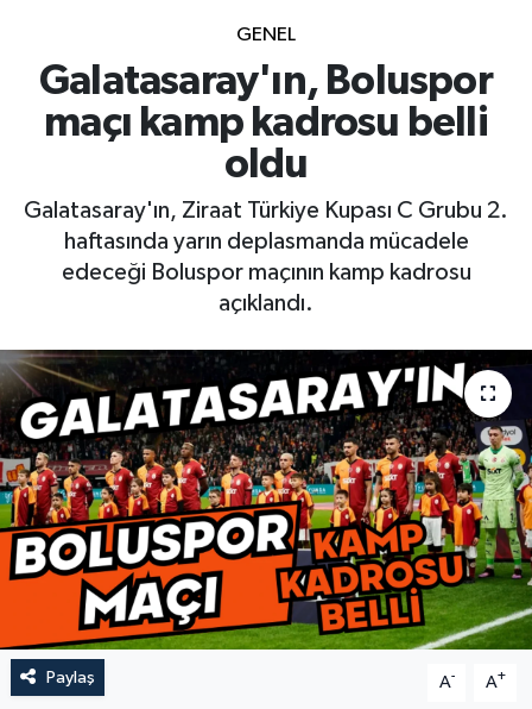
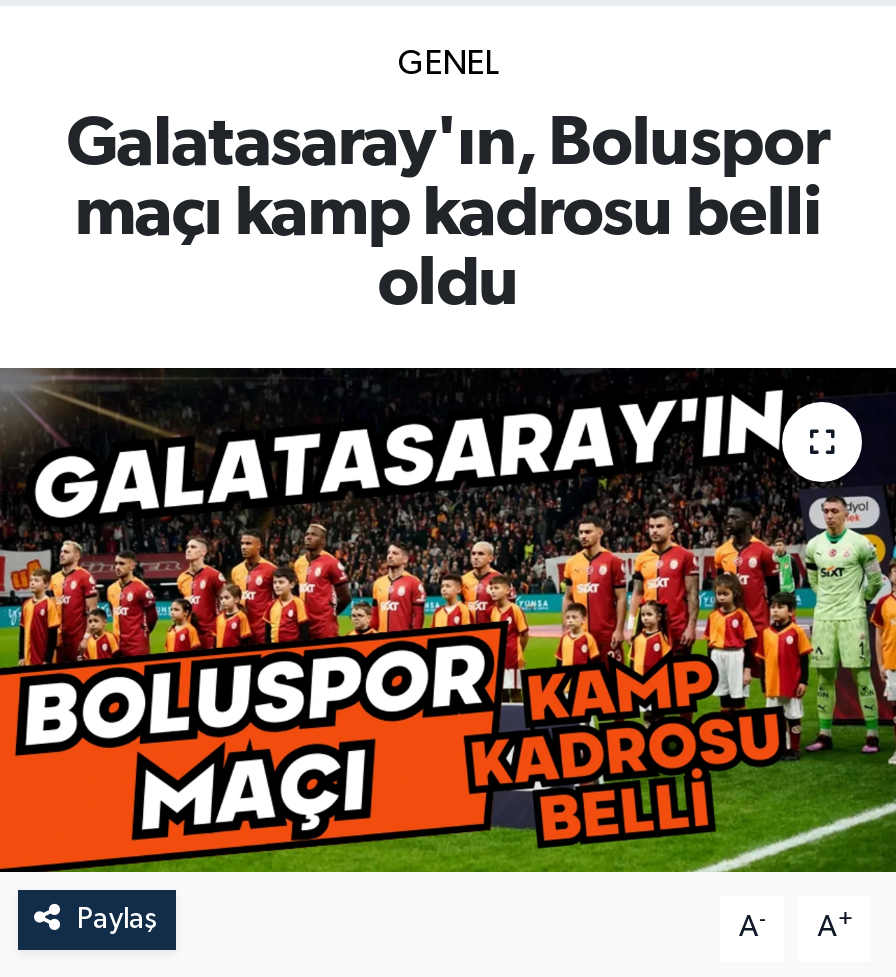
- Galatasaray'ın, Ziraat Türkiye Kupası C Grubu 2.
- haftasında yarın deplasmanda mücadele
- edeceği Boluspor maçının kamp kadrosu
- açıklandı.
